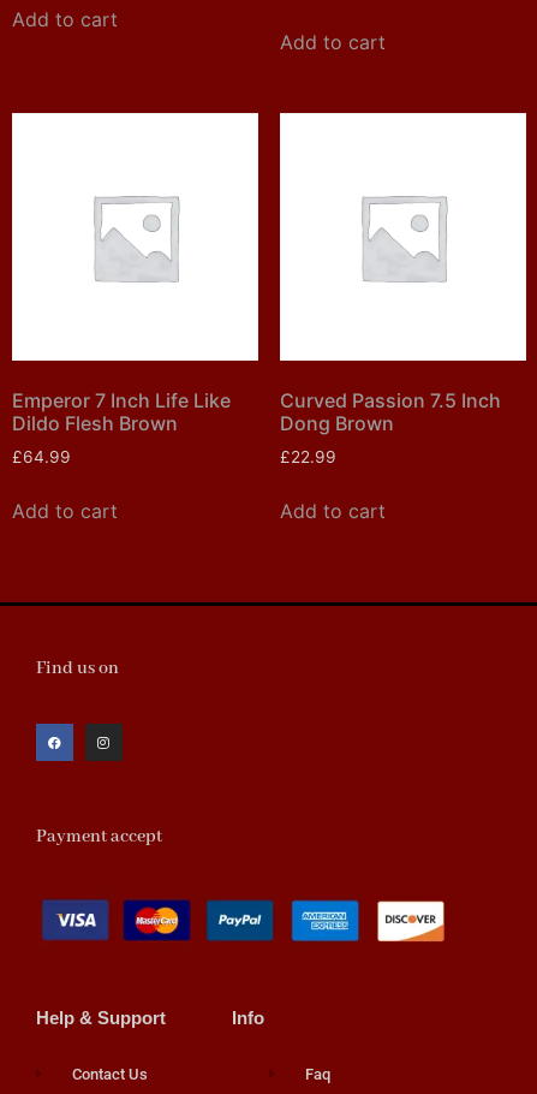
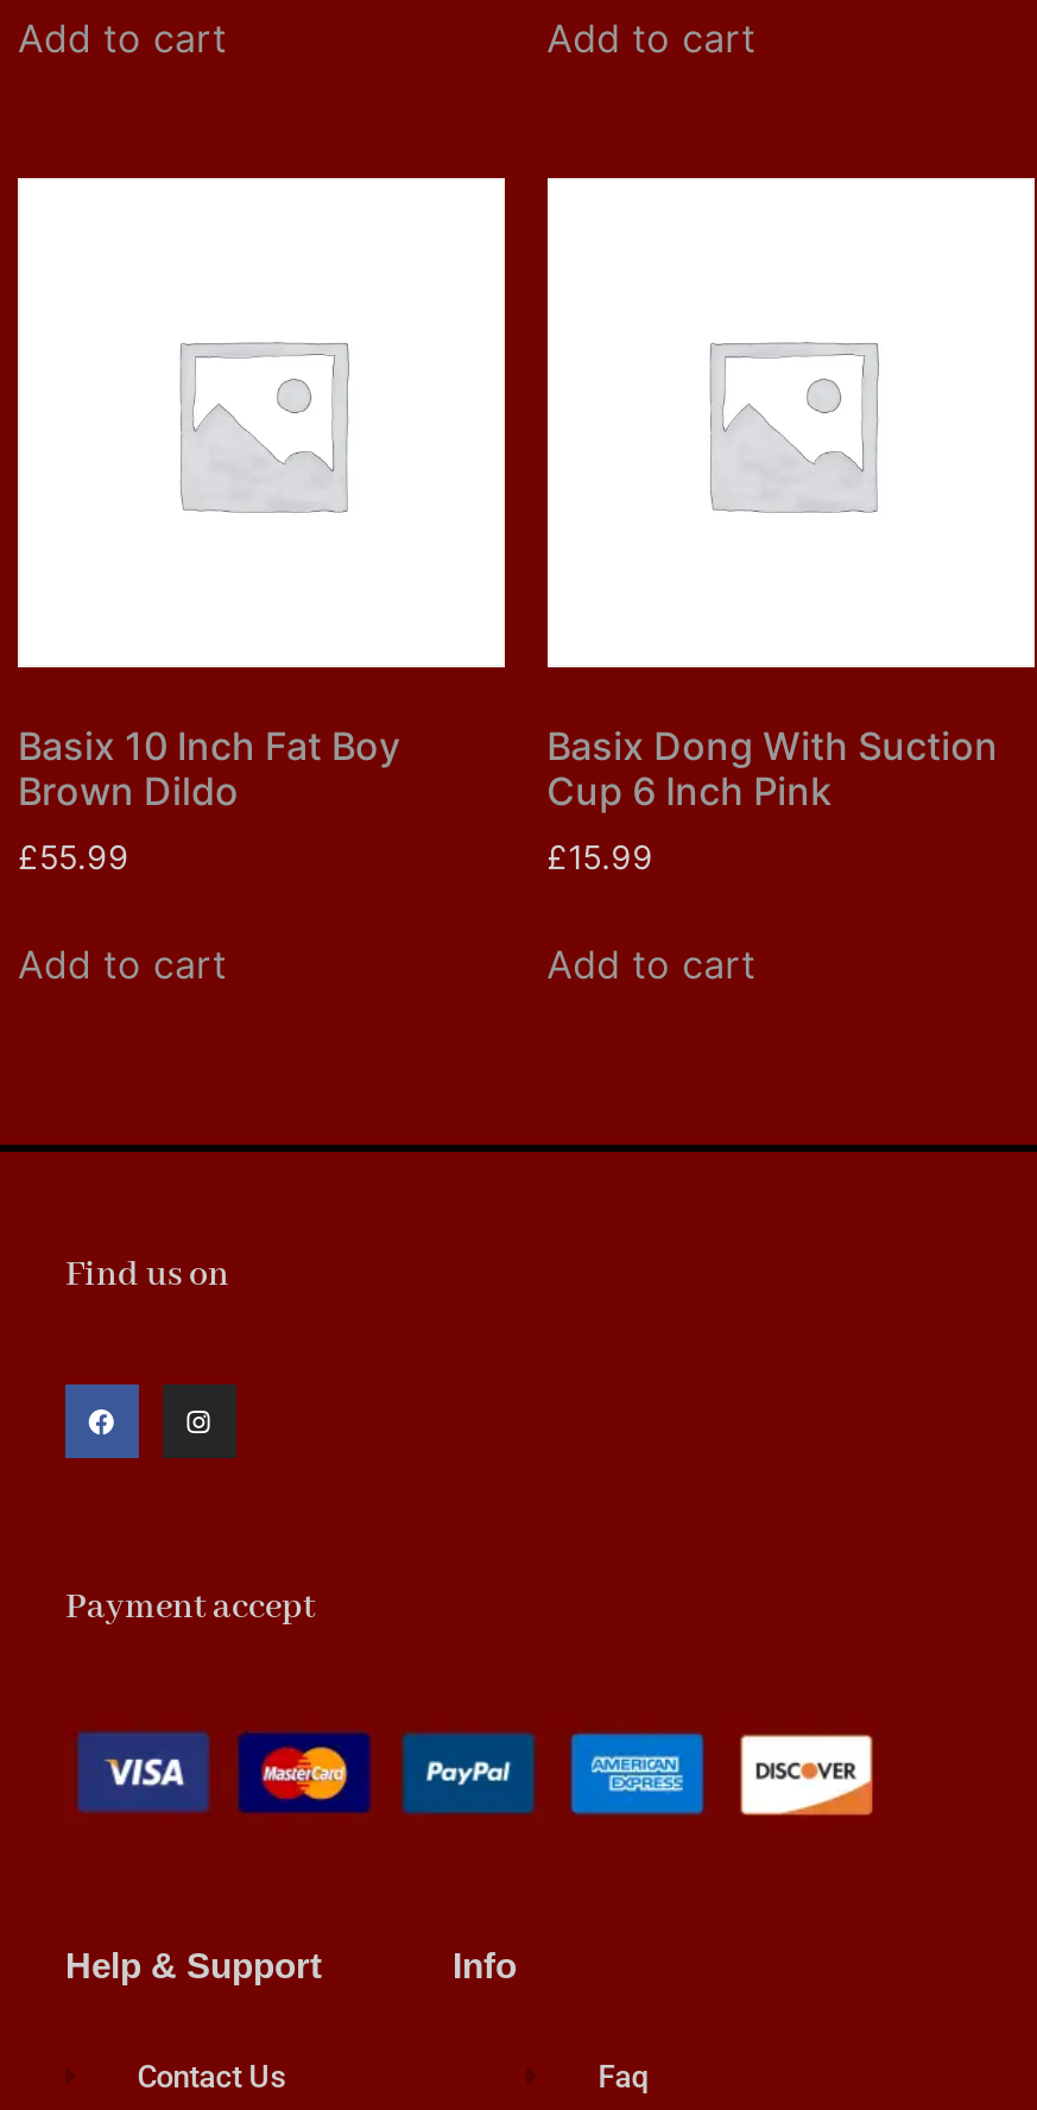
- Emperor 7 Inch Life Like
- Dildo Flesh Brown
+ Basix 10 Inch Fat Boy
+ Brown Dildo

- Curved Passion 7.5 Inch
- Dong Brown
+ Basix Dong With Suction
+ Cup 6 Inch Pink

- £64.99
+ £55.99

- £22.99
+ £15.99
